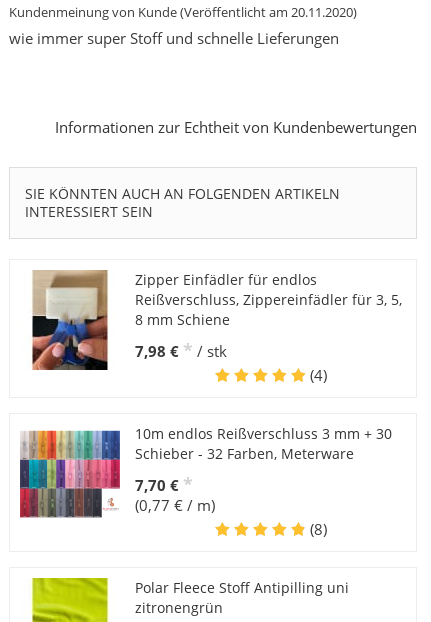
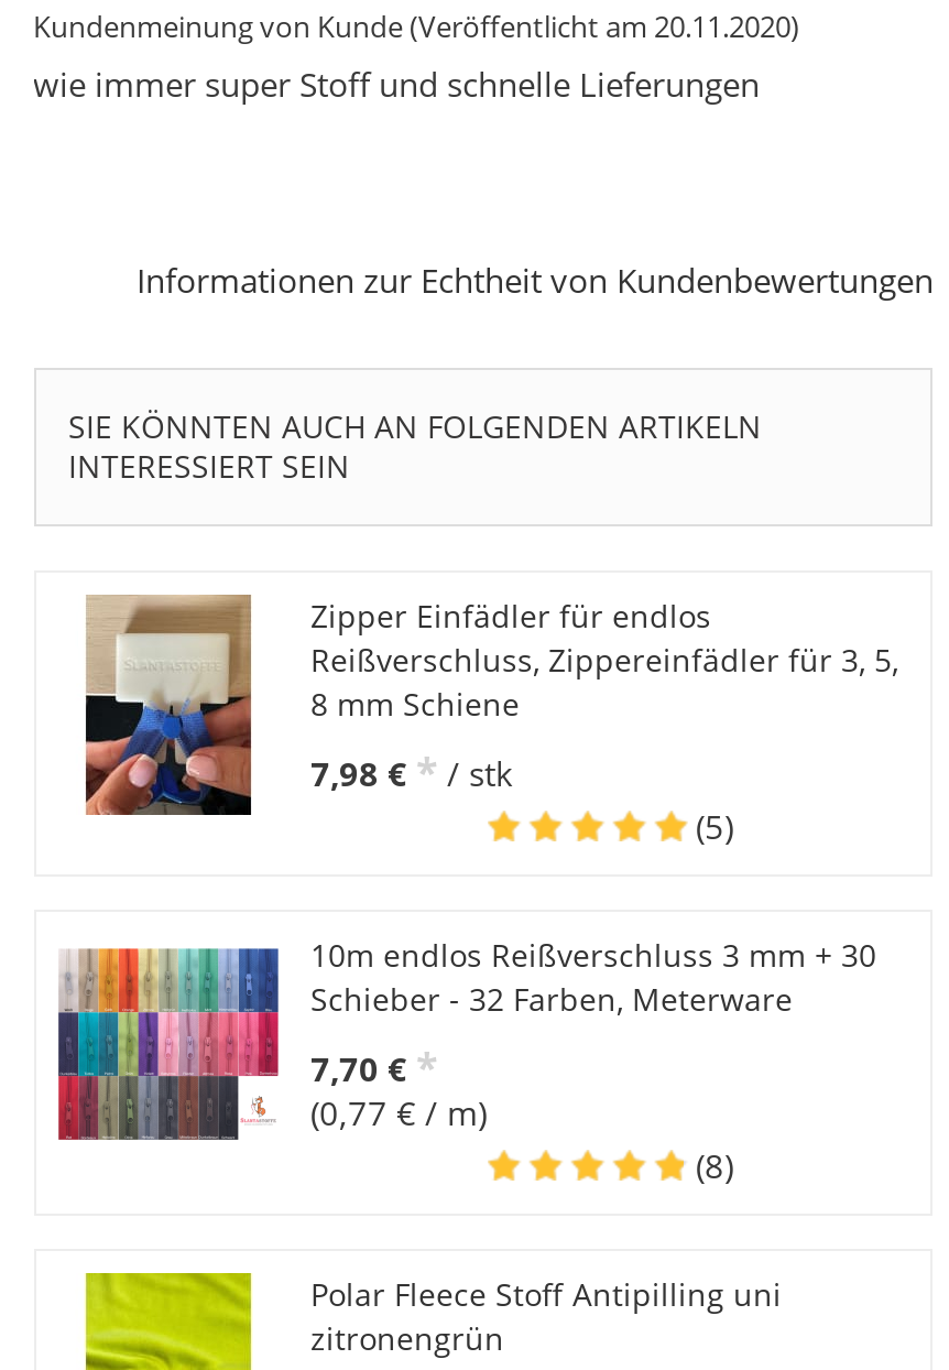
- (4)
+ (5)
